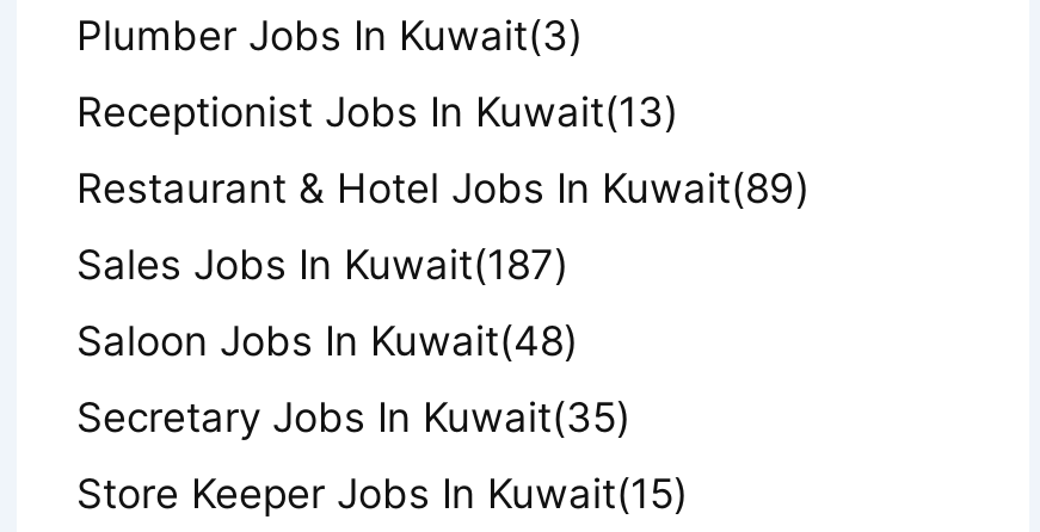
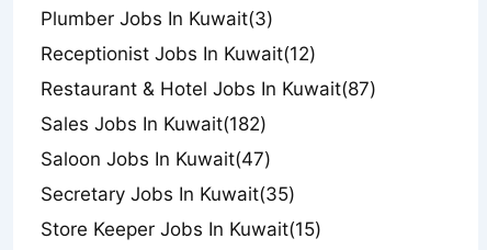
- Receptionist Jobs In Kuwait(13)
+ Receptionist Jobs In Kuwait(12)

- Restaurant & Hotel Jobs In Kuwait(89)
+ Restaurant & Hotel Jobs In Kuwait(87)

- Sales Jobs In Kuwait(187)
+ Sales Jobs In Kuwait(182)

- Saloon Jobs In Kuwait(48)
+ Saloon Jobs In Kuwait(47)
